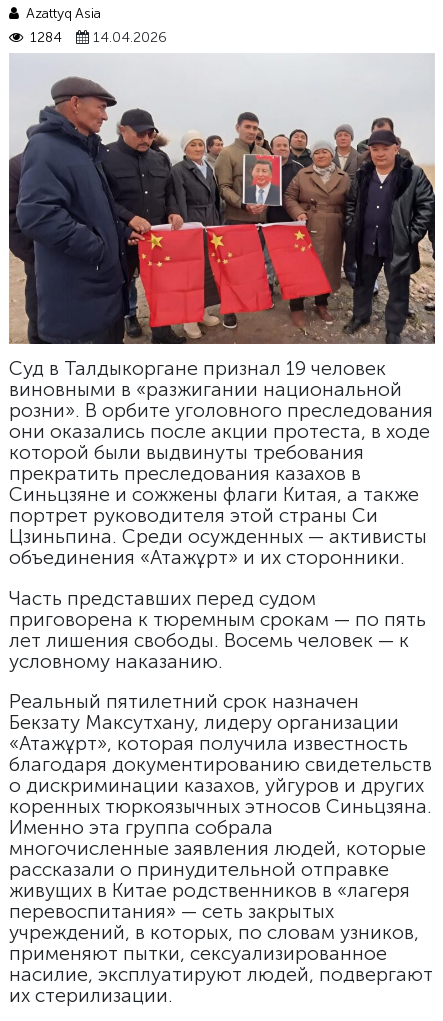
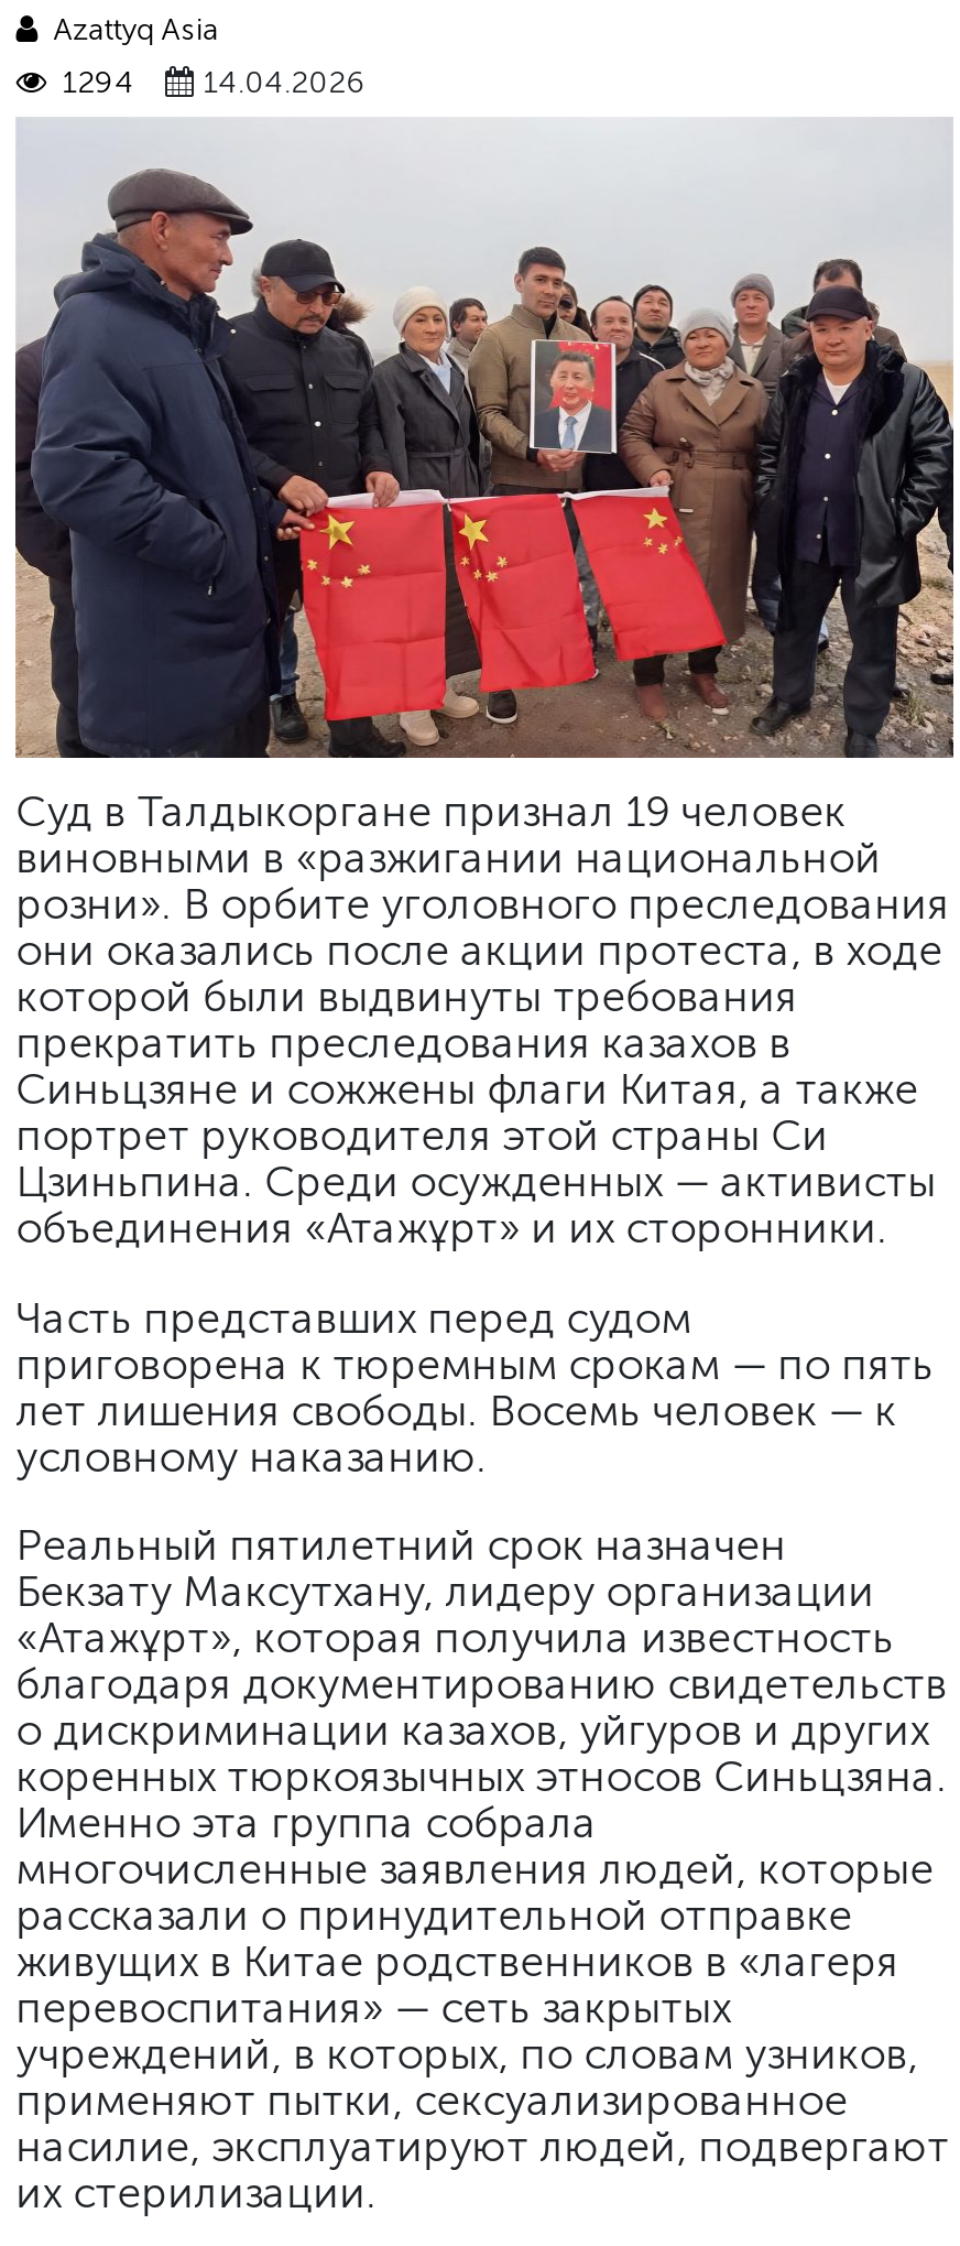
- 1284 14.04.2026
+ 1294 14.04.2026
